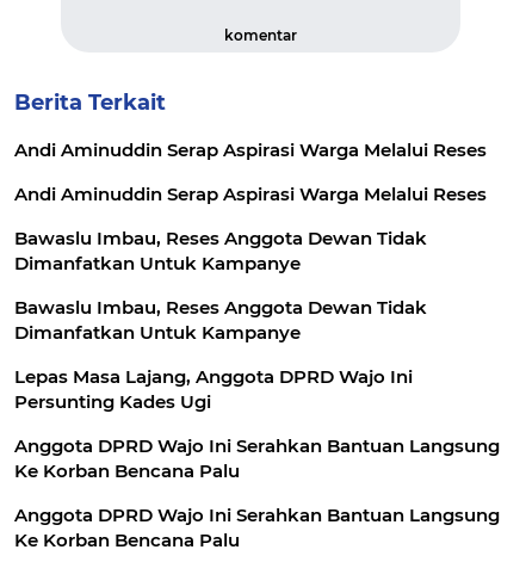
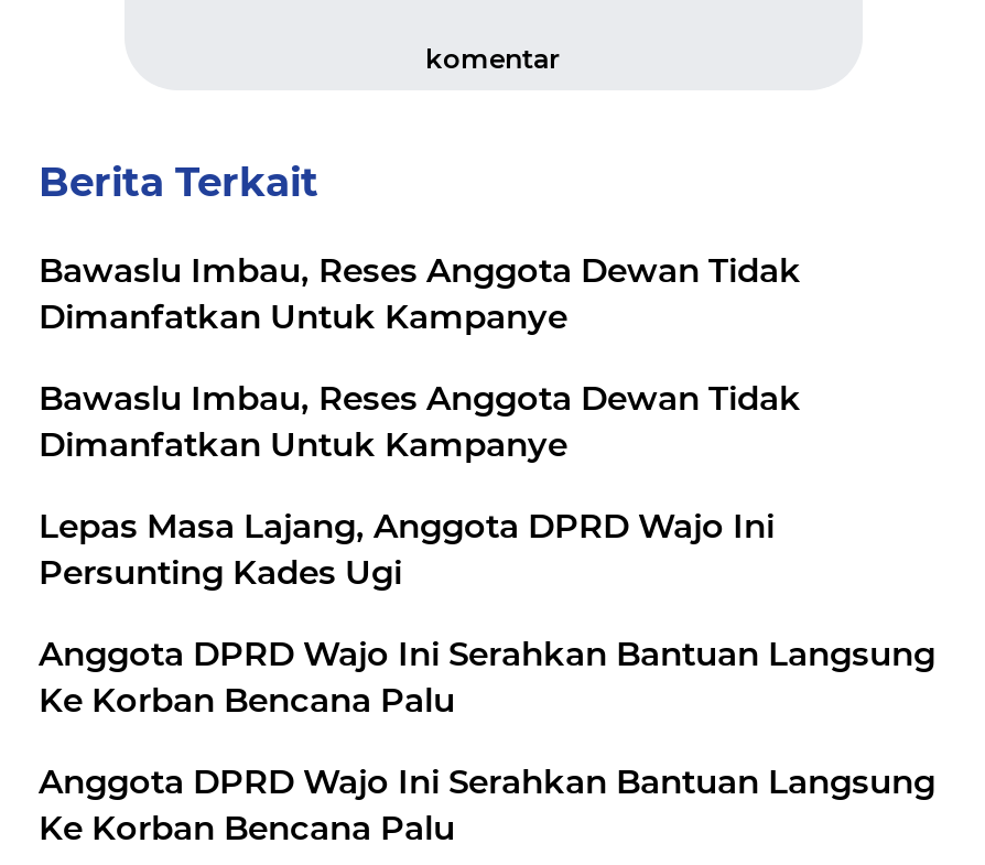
- Andi Aminuddin Serap Aspirasi Warga Melalui Reses
- Andi Aminuddin Serap Aspirasi Warga Melalui Reses
